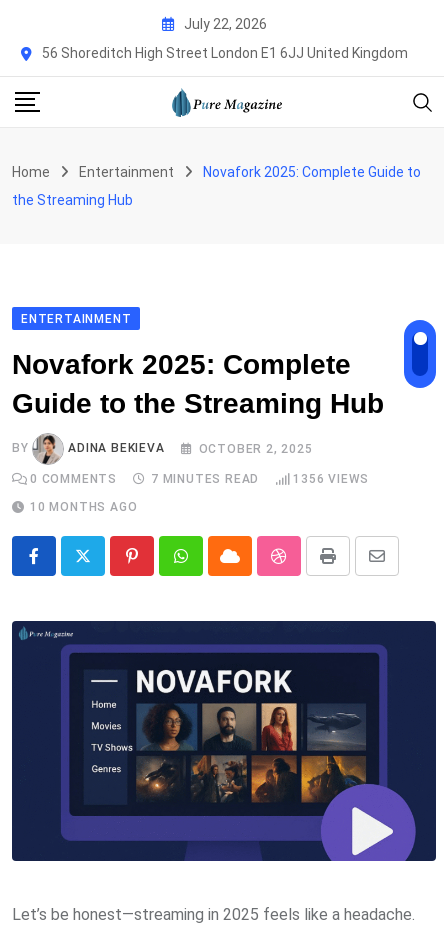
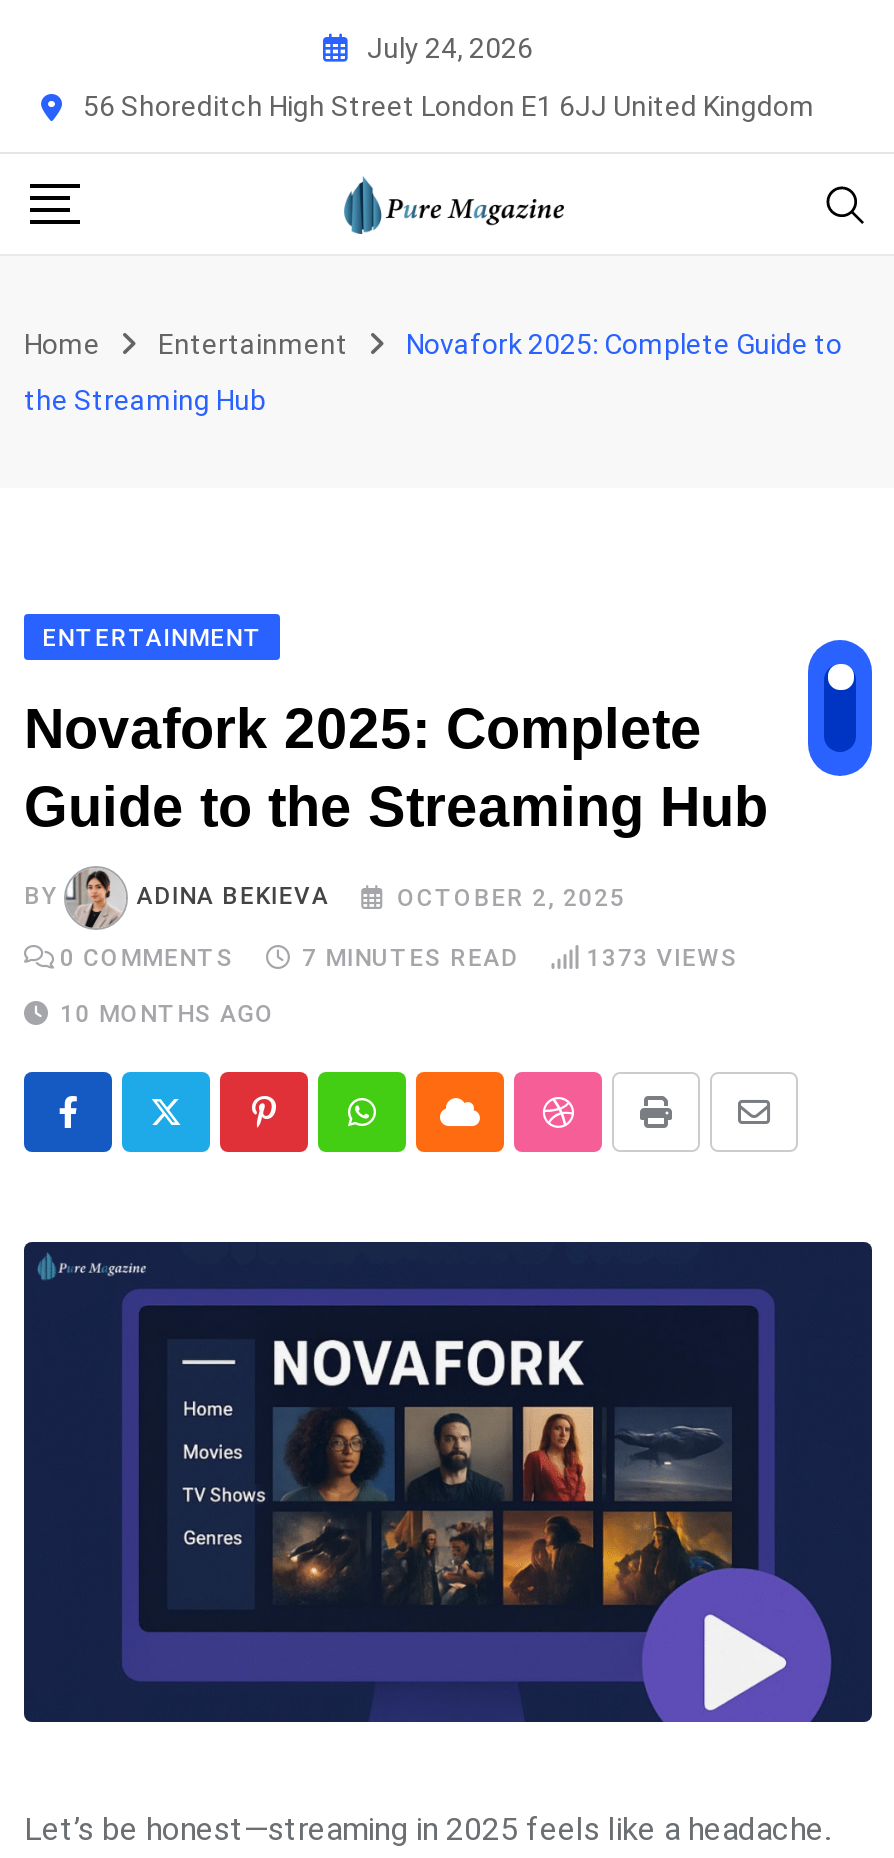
- July 22, 2026
+ July 24, 2026

- 1356 VIEWS
+ 1373 VIEWS
